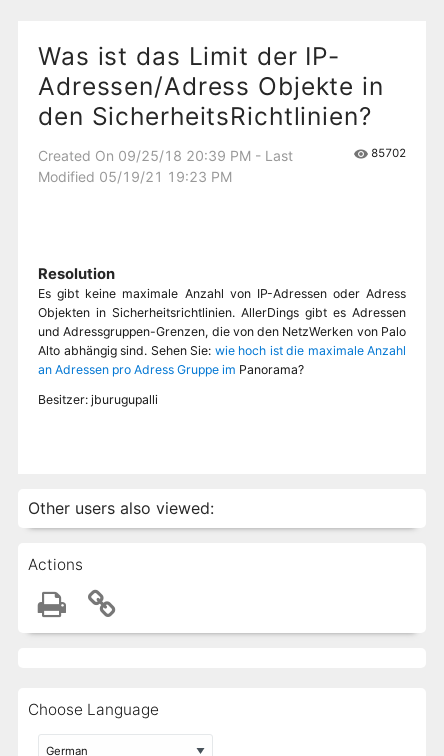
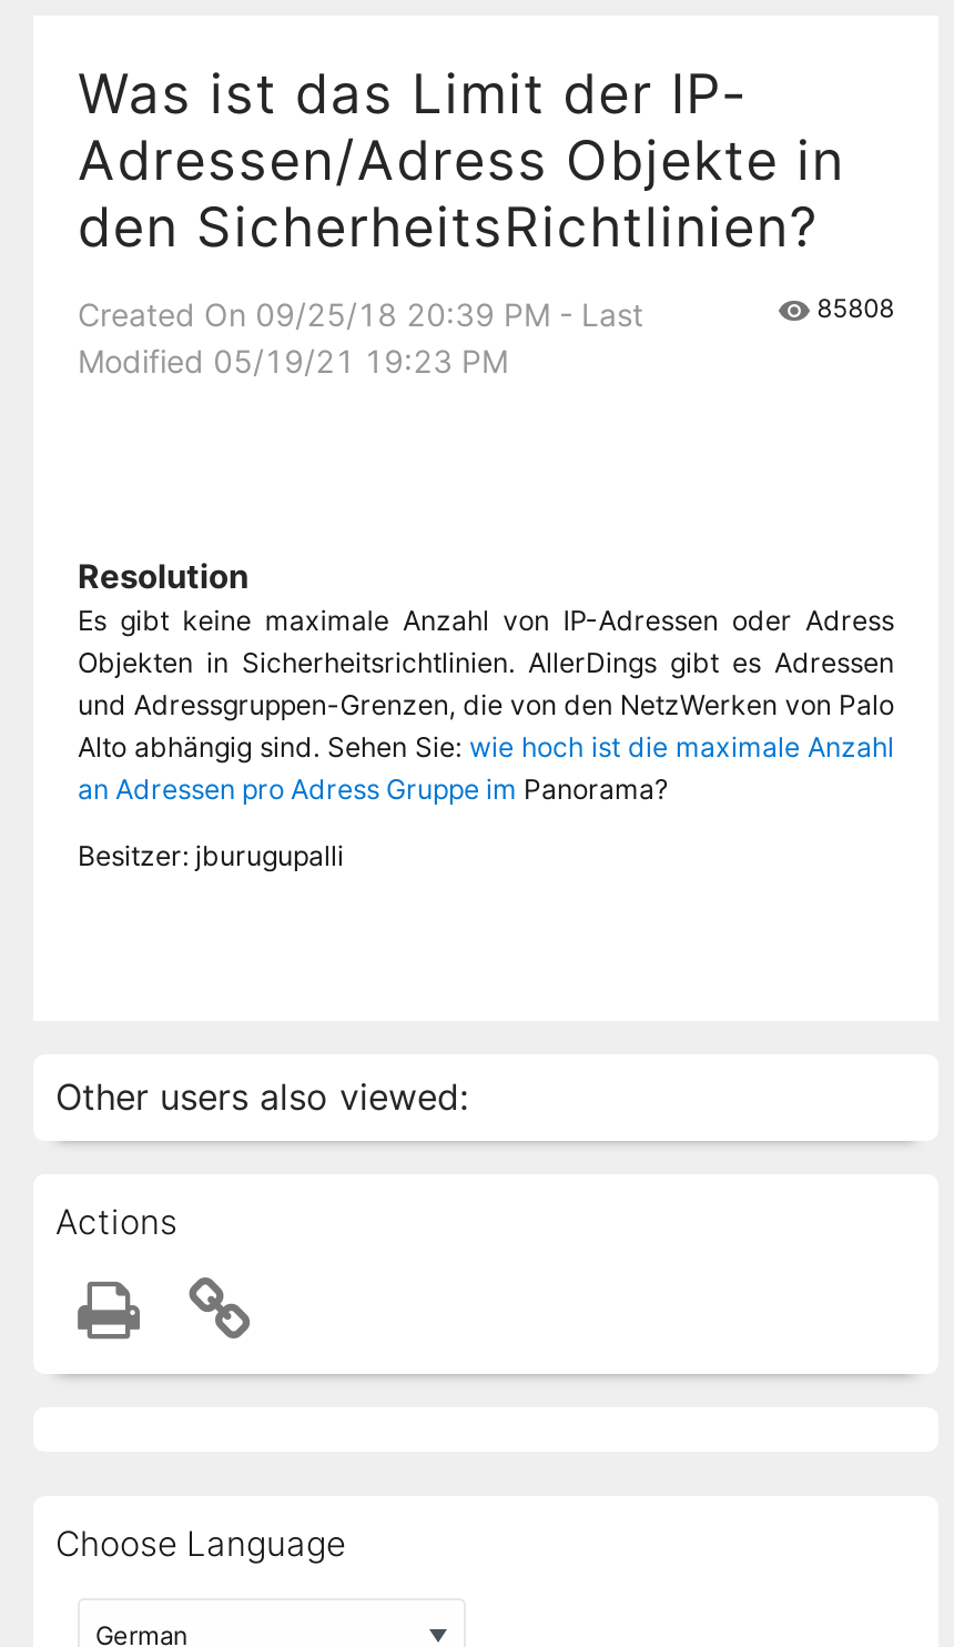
- 85702
+ 85808
